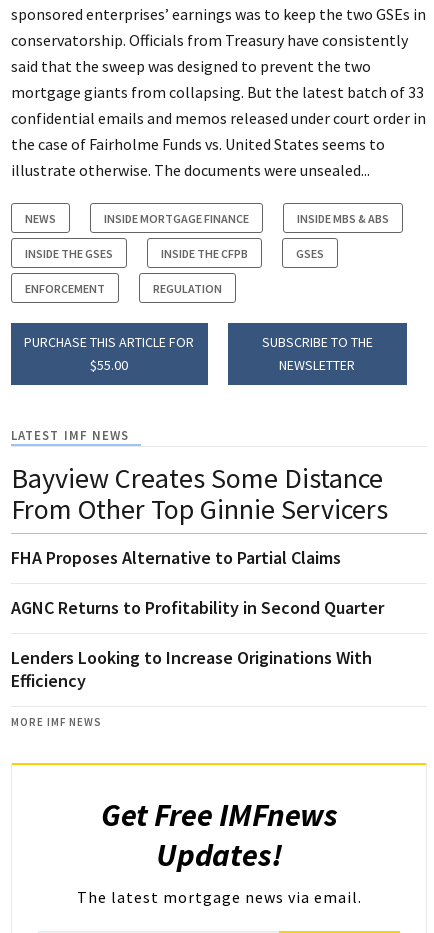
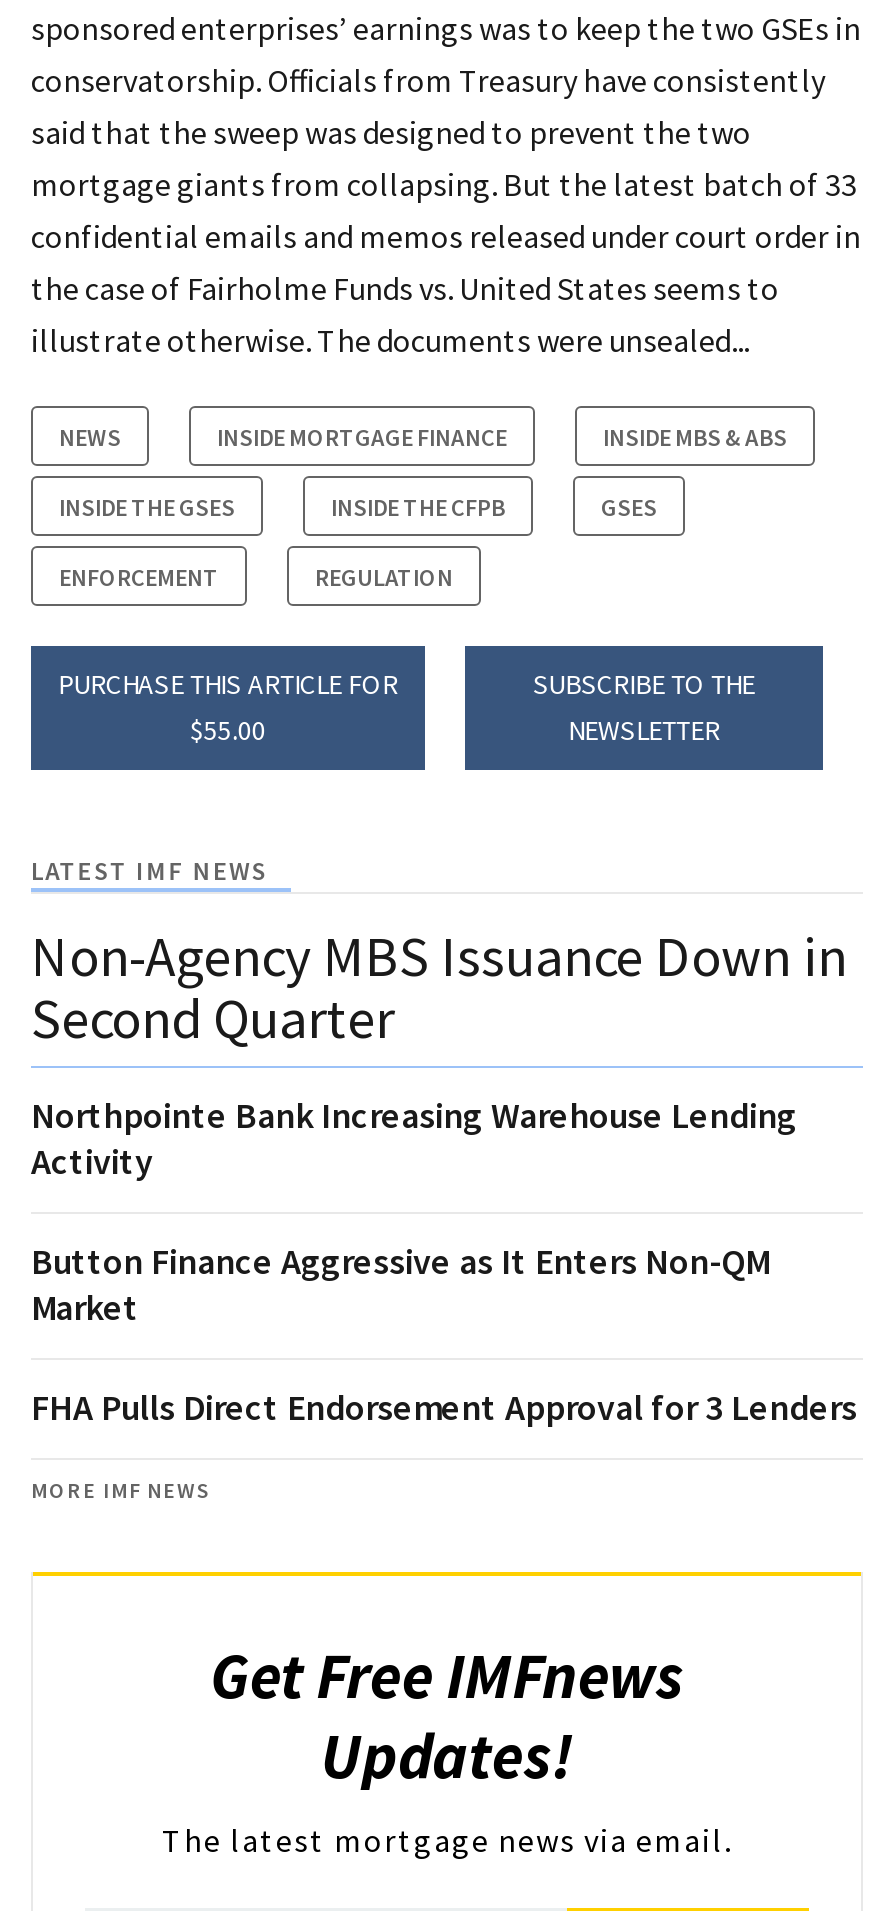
- Bayview Creates Some Distance
- From Other Top Ginnie Servicers
+ Non-Agency MBS Issuance Down in
+ Second Quarter

- FHA Proposes Alternative to Partial Claims
+ Northpointe Bank Increasing Warehouse Lending
+ Activity

- AGNC Returns to Profitability in Second Quarter
+ Button Finance Aggressive as It Enters Non-QM
+ Market

- Lenders Looking to Increase Originations With
- Efficiency
+ FHA Pulls Direct Endorsement Approval for 3 Lenders
